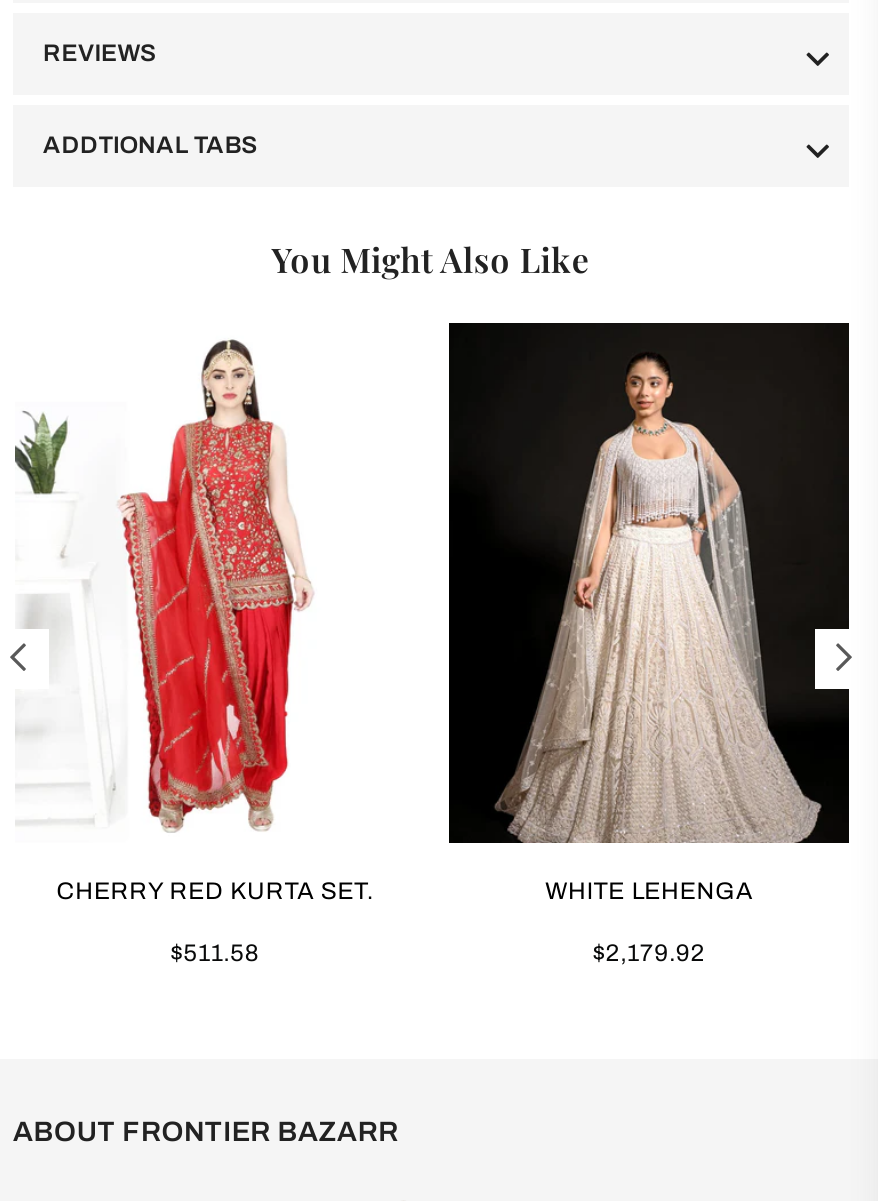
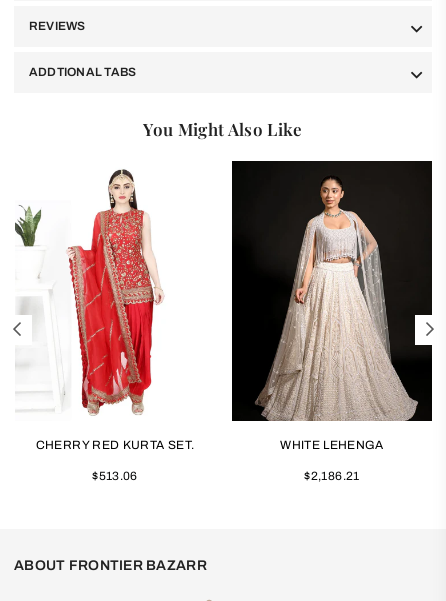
- $511.58
+ $513.06

- $2,179.92
+ $2,186.21
